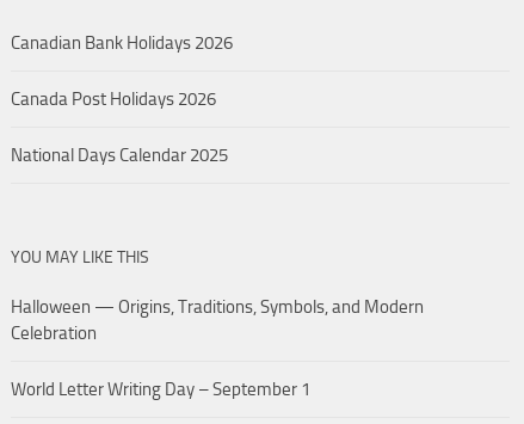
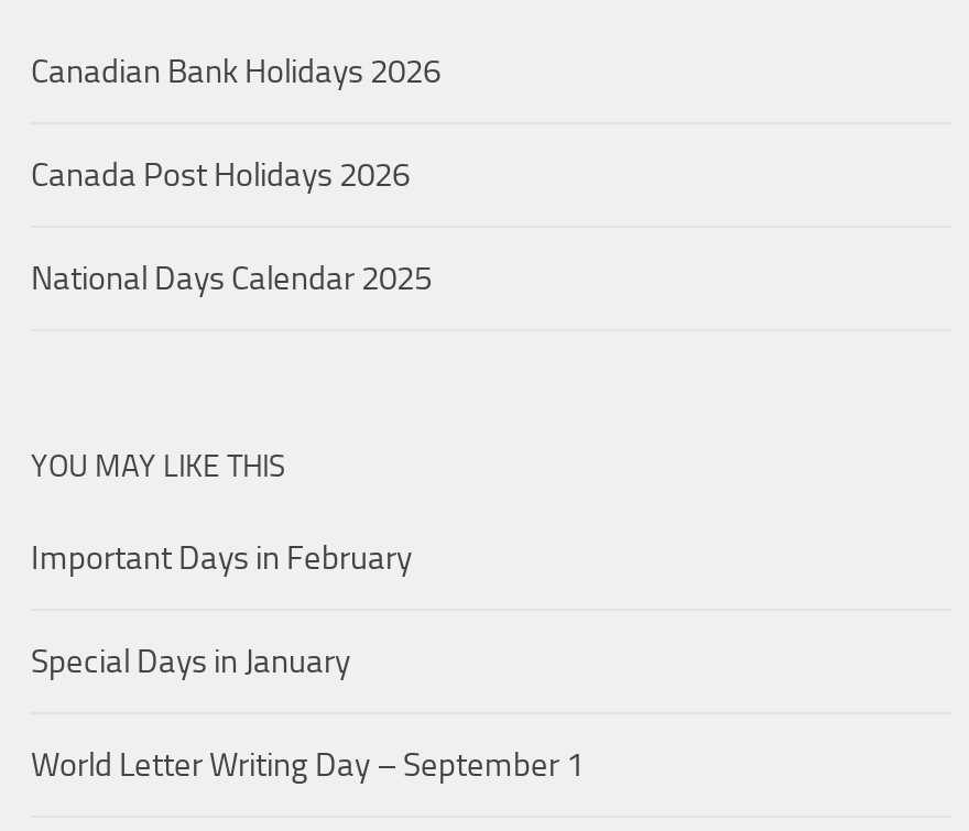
- Halloween — Origins, Traditions, Symbols, and Modern
- Celebration
+ Important Days in February
+ Special Days in January
